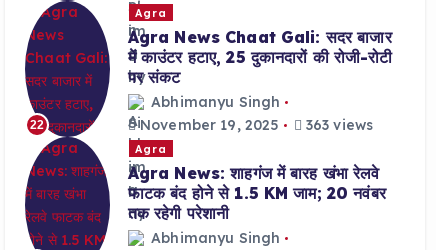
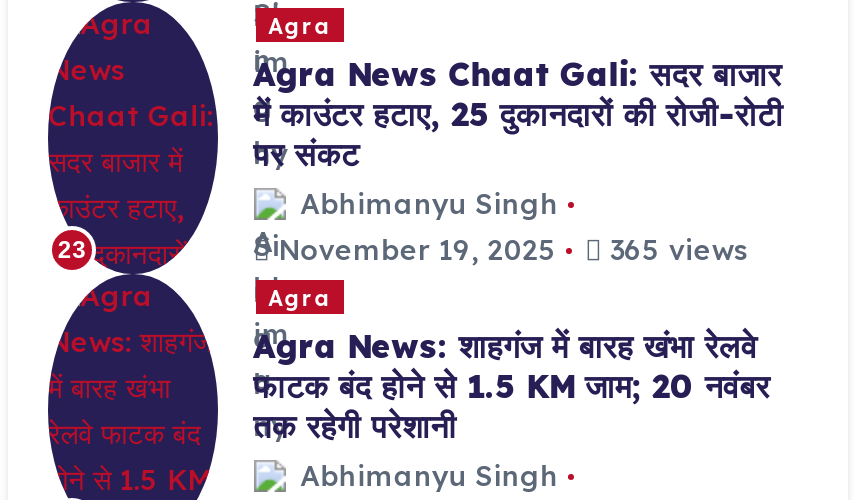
- 22
+ 23

- November 19, 2025 363 views
+ November 19, 2025 365 views
